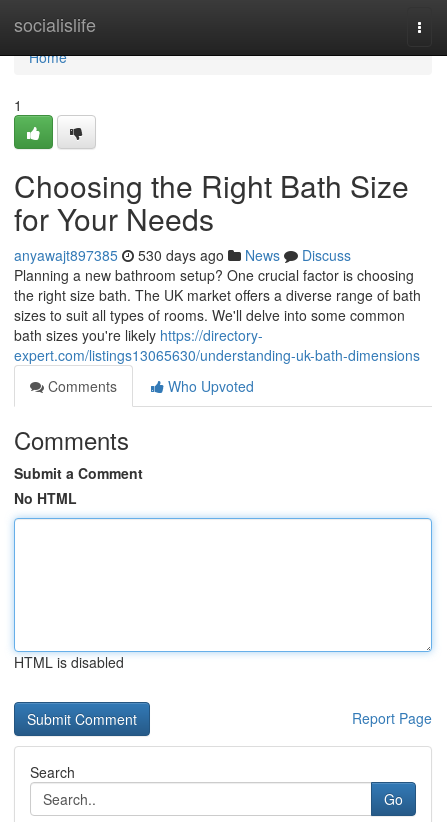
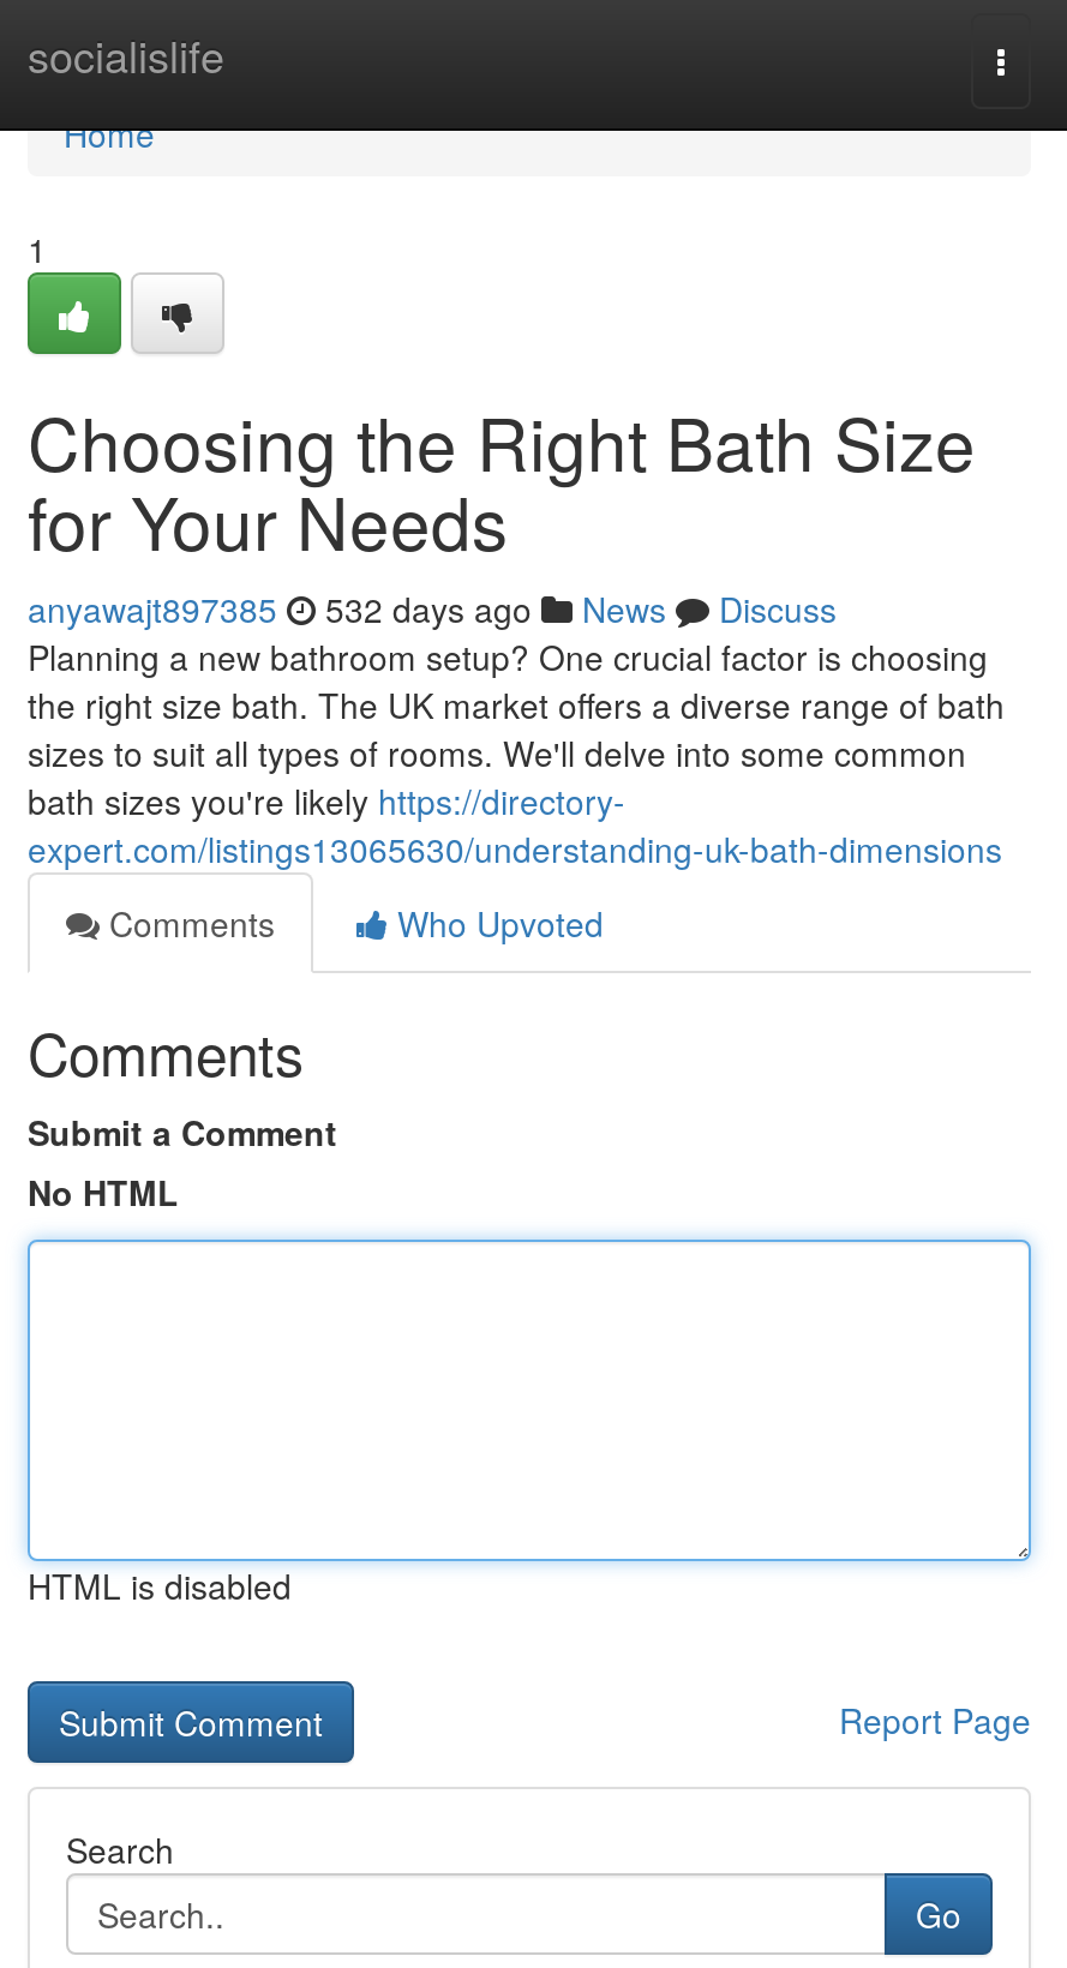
- anyawajt897385 530 days ago News Discuss
+ anyawajt897385 532 days ago News Discuss
